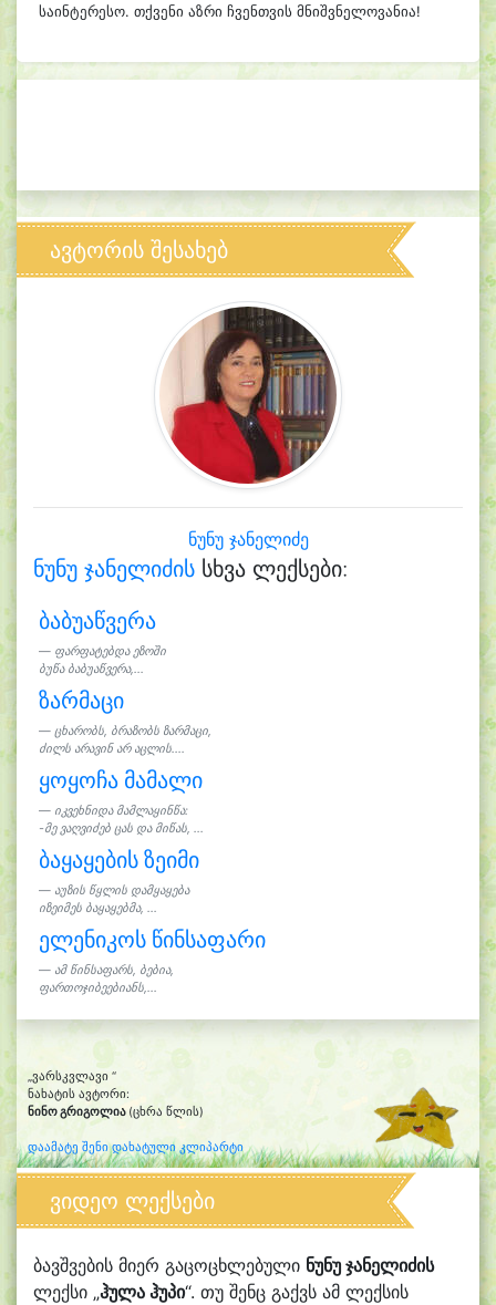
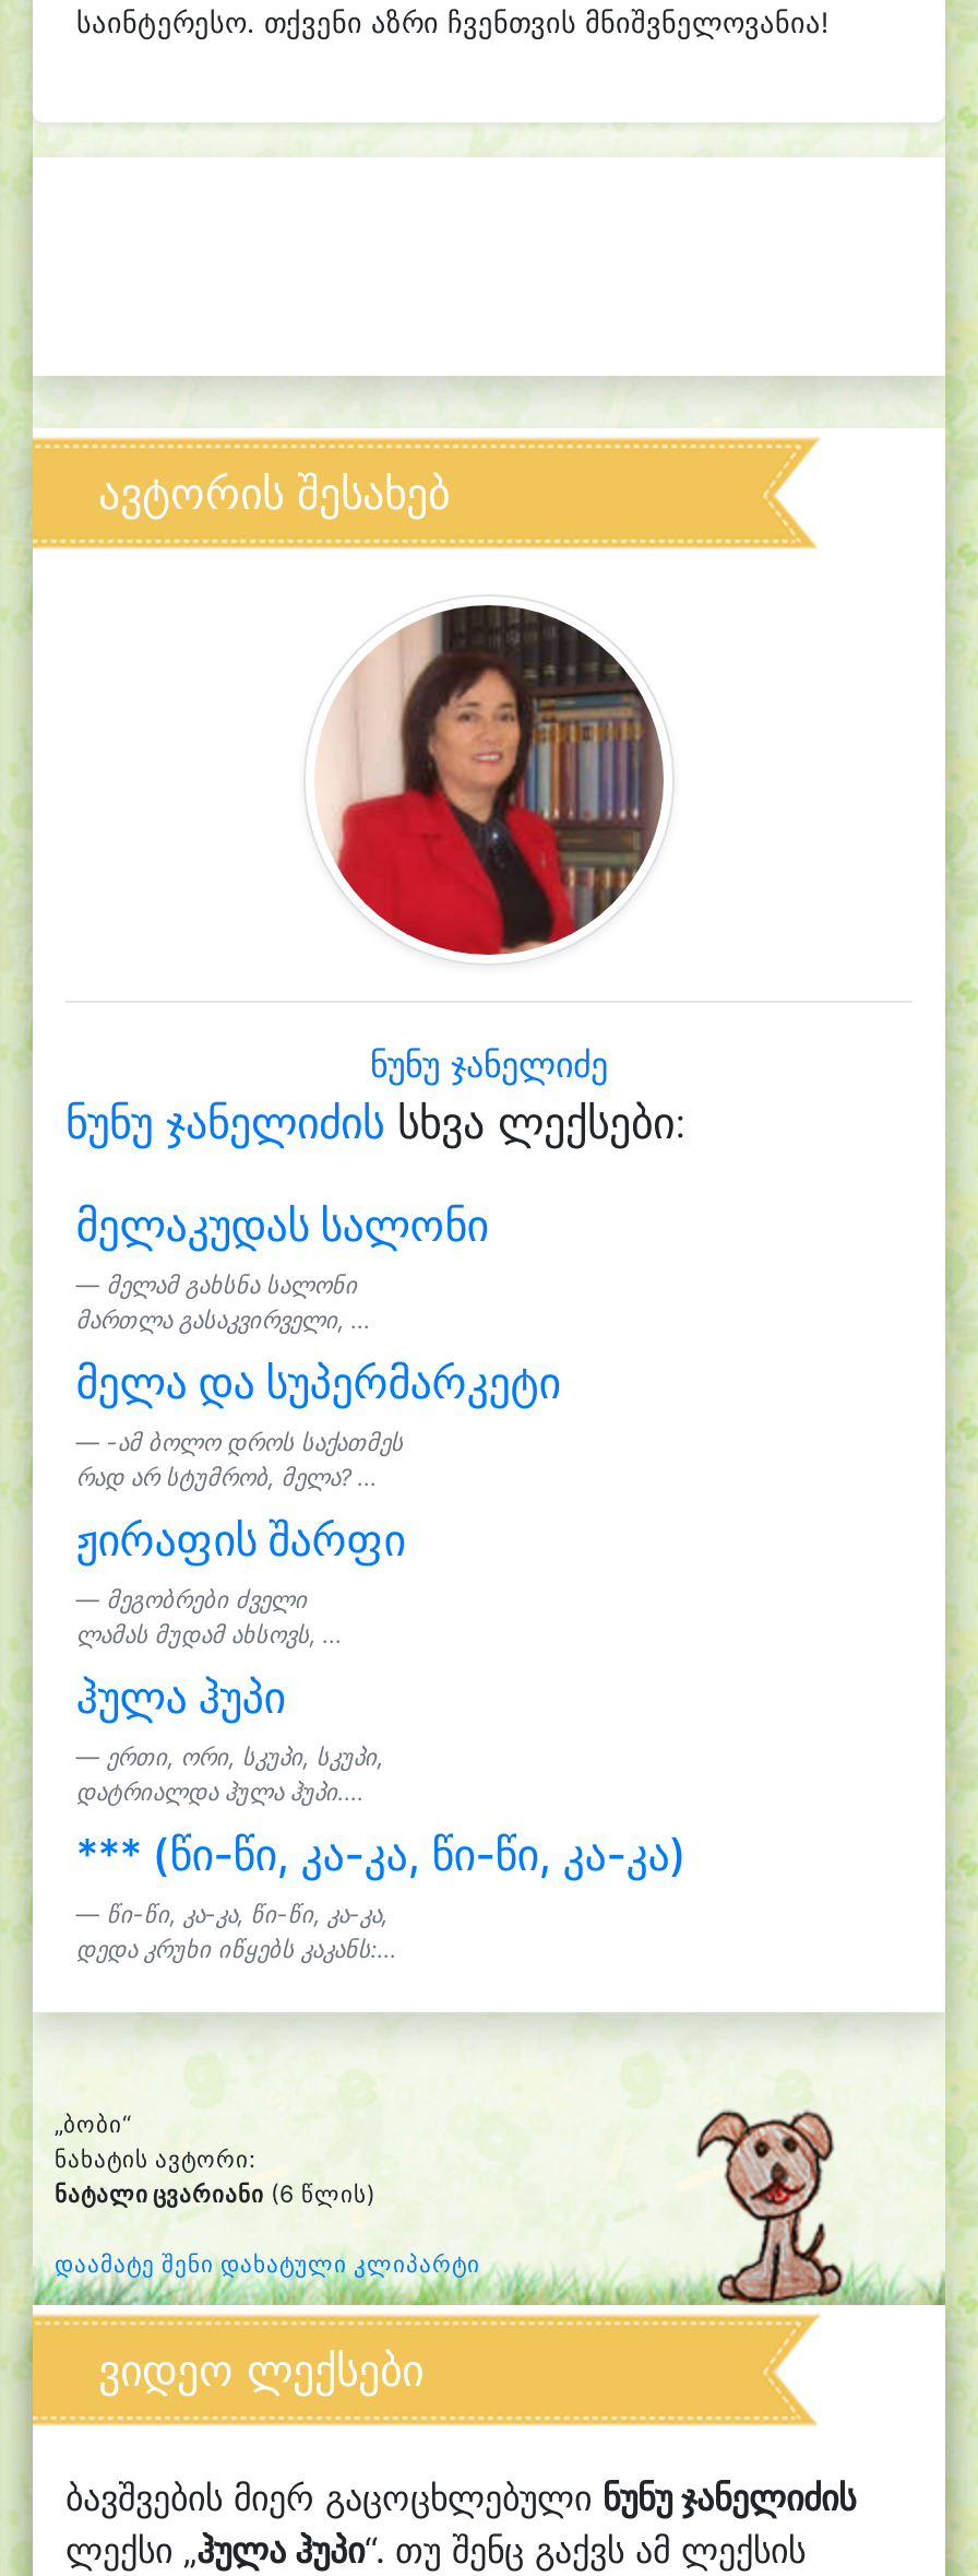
- ბაბუაწვერა
- ფარფატებდა ეზოში
- ბუწა ბაბუაწვერა,...
- ზარმაცი
- ცხარობს, ბრაზობს ზარმაცი,
- ძილს არავინ არ აცლის....
- ყოყოჩა მამალი
- იკვეხნიდა მამლაყინწა:
- -მე ვაღვიძებ ცას და მიწას, ...
- ბაყაყების ზეიმი
- აუზის წყლის დამყაყება
- იზეიმეს ბაყაყებმა, ...
- ელენიკოს წინსაფარი
- ამ წინსაფარს, ბებია,
- ფართოჯიბეებიანს,...
+ მელაკუდას სალონი
+ მელამ გახსნა სალონი
+ მართლა გასაკვირველი, ...
+ მელა და სუპერმარკეტი
+ -ამ ბოლო დროს საქათმეს
+ რად არ სტუმრობ, მელა? ...
+ ჟირაფის შარფი
+ მეგობრები ძველი
+ ლამას მუდამ ახსოვს, ...
+ ჰულა ჰუპი
+ ერთი, ორი, სკუპი, სკუპი,
+ დატრიალდა ჰულა ჰუპი....
+ *** (წი-წი, კა-კა, წი-წი, კა-კა)
+ წი-წი, კა-კა, წი-წი, კა-კა,
+ დედა კრუხი იწყებს კაკანს:...

- „ვარსკვლავი “
+ „ბობი“

- [image]
+ [image]

- ნინო გრიგოლია (ცხრა წლის)
+ ნატალი ცვარიანი (6 წლის)
